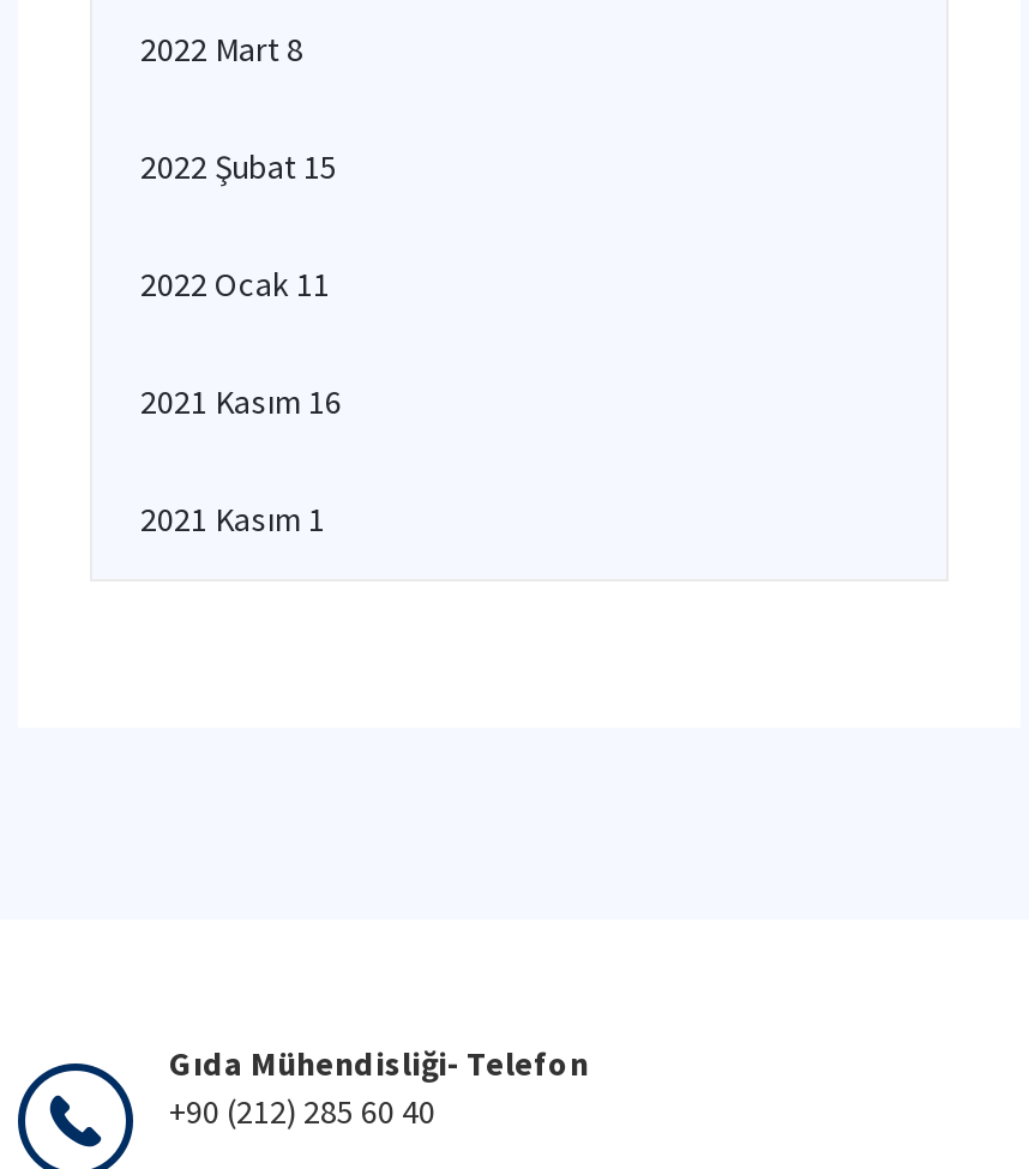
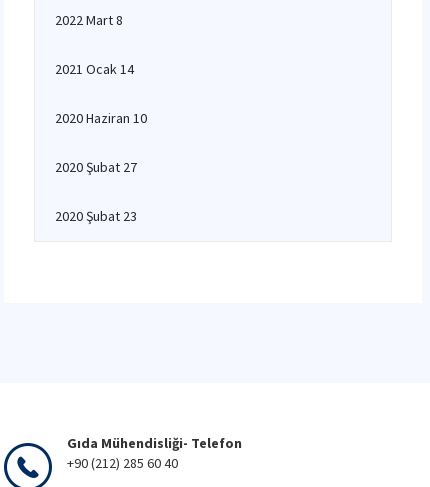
- 2022 Şubat 15
+ 2021 Ocak 14

- 2022 Ocak 11
+ 2020 Haziran 10

- 2021 Kasım 16
+ 2020 Şubat 27

- 2021 Kasım 1
+ 2020 Şubat 23
